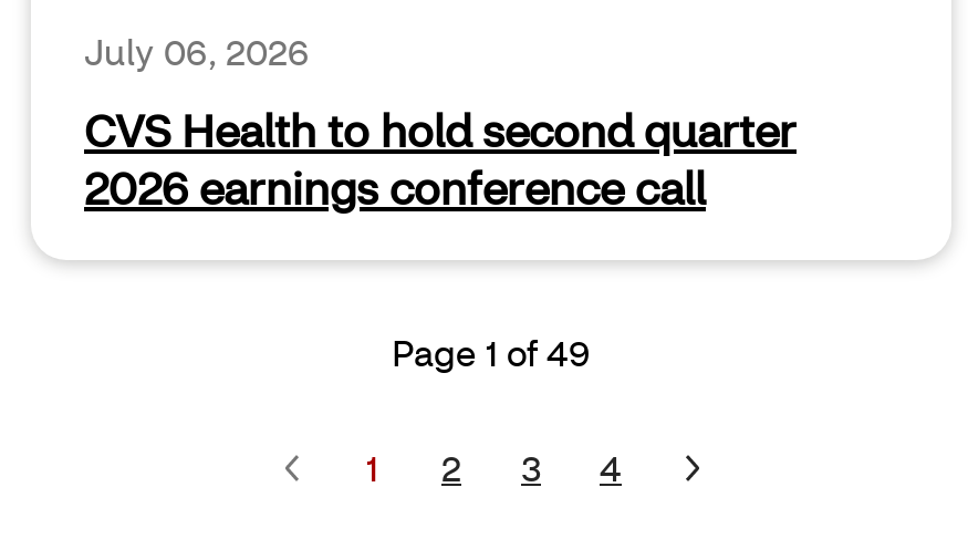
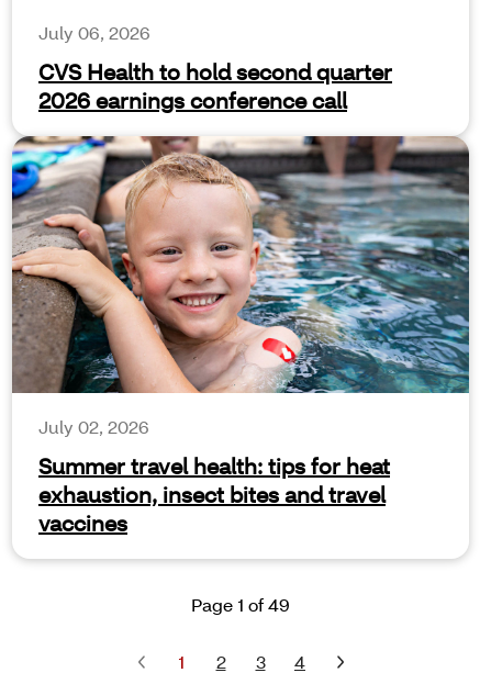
+ [image]
+ July 02, 2026
+ Summer travel health: tips for heat
+ exhaustion, insect bites and travel
+ vaccines
